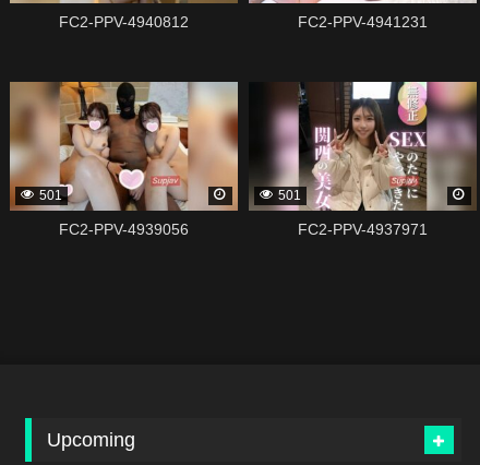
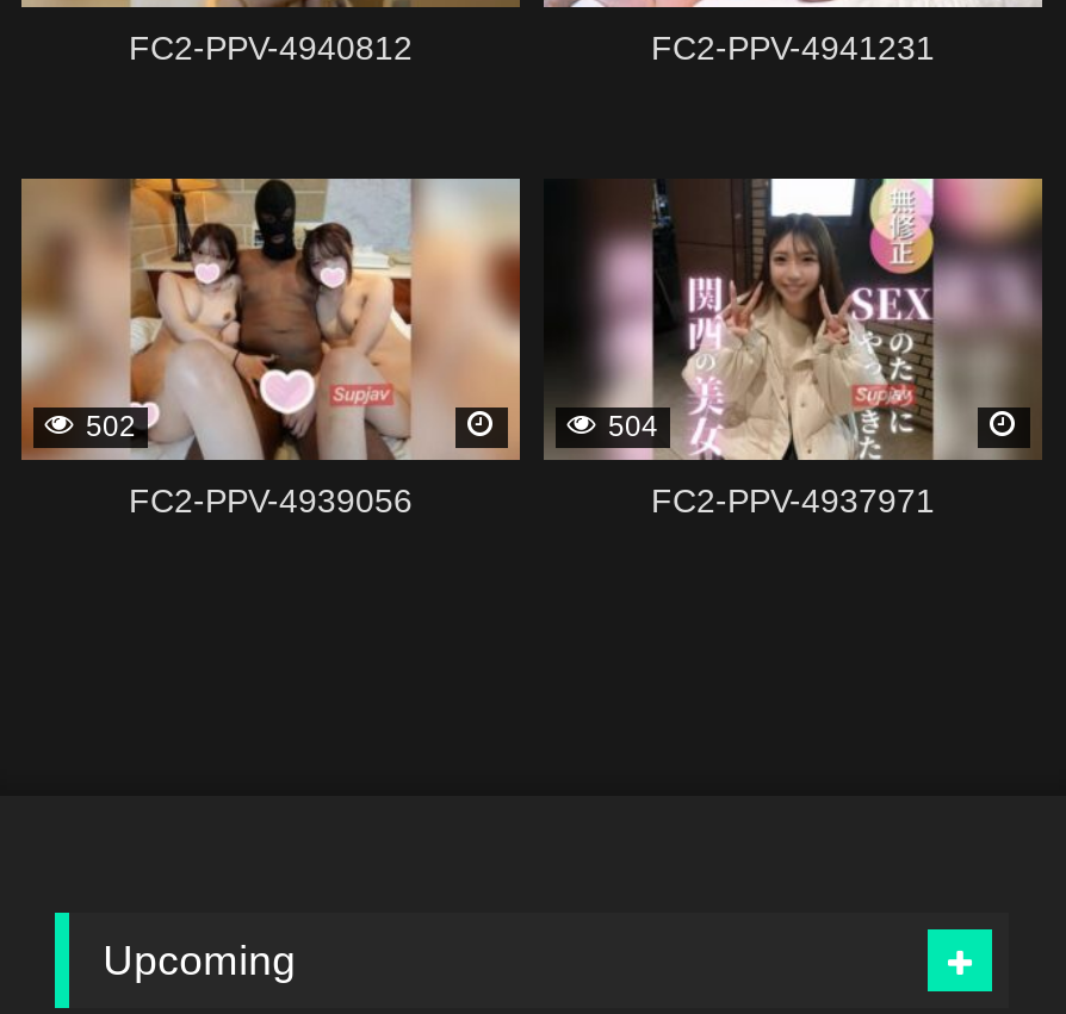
- 501
+ 502

- 501
+ 504
